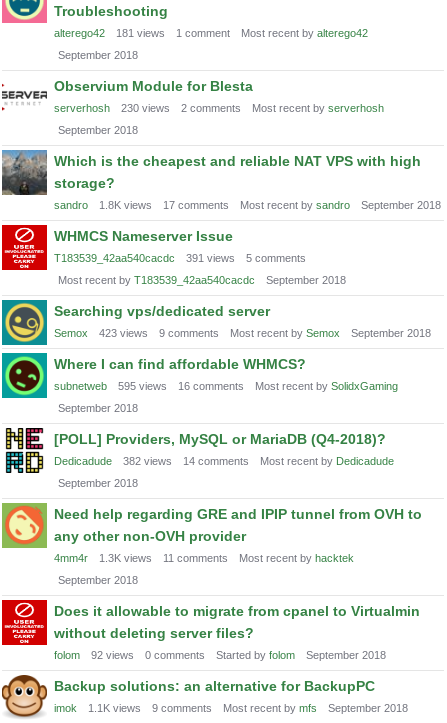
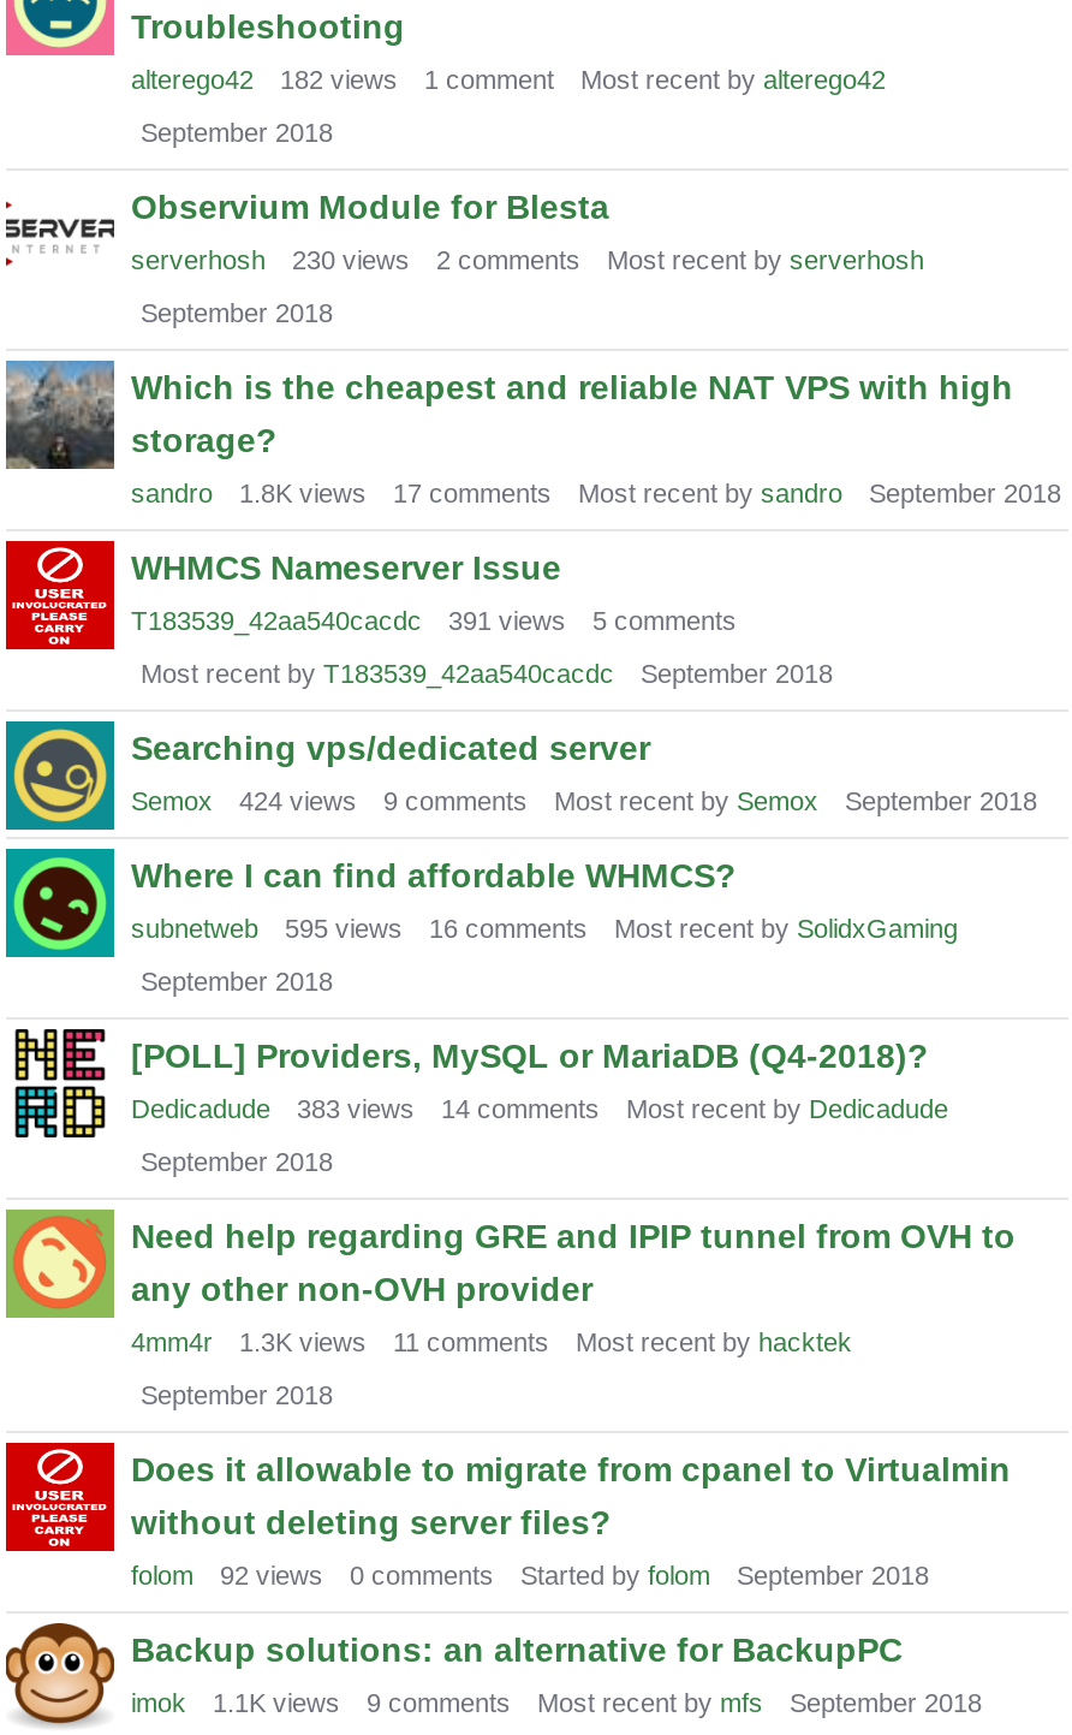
- alterego42 181 views 1 comment Most recent by alterego42
+ alterego42 182 views 1 comment Most recent by alterego42

- Semox 423 views 9 comments Most recent by Semox September 2018
+ Semox 424 views 9 comments Most recent by Semox September 2018

- Dedicadude 382 views 14 comments Most recent by Dedicadude
+ Dedicadude 383 views 14 comments Most recent by Dedicadude
